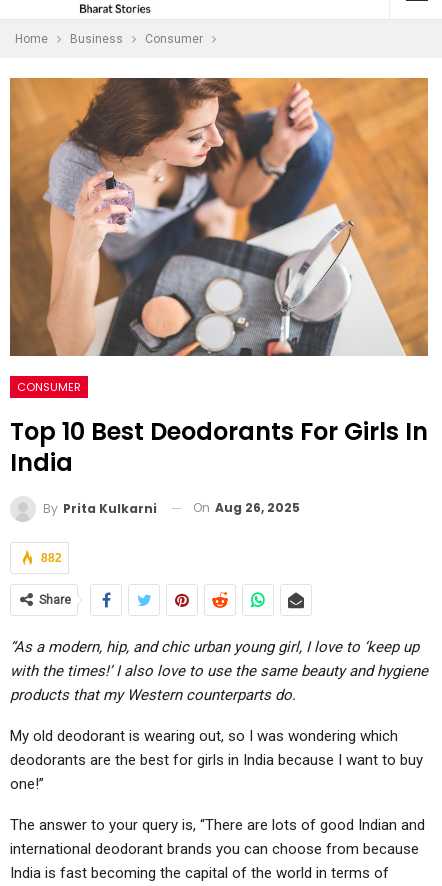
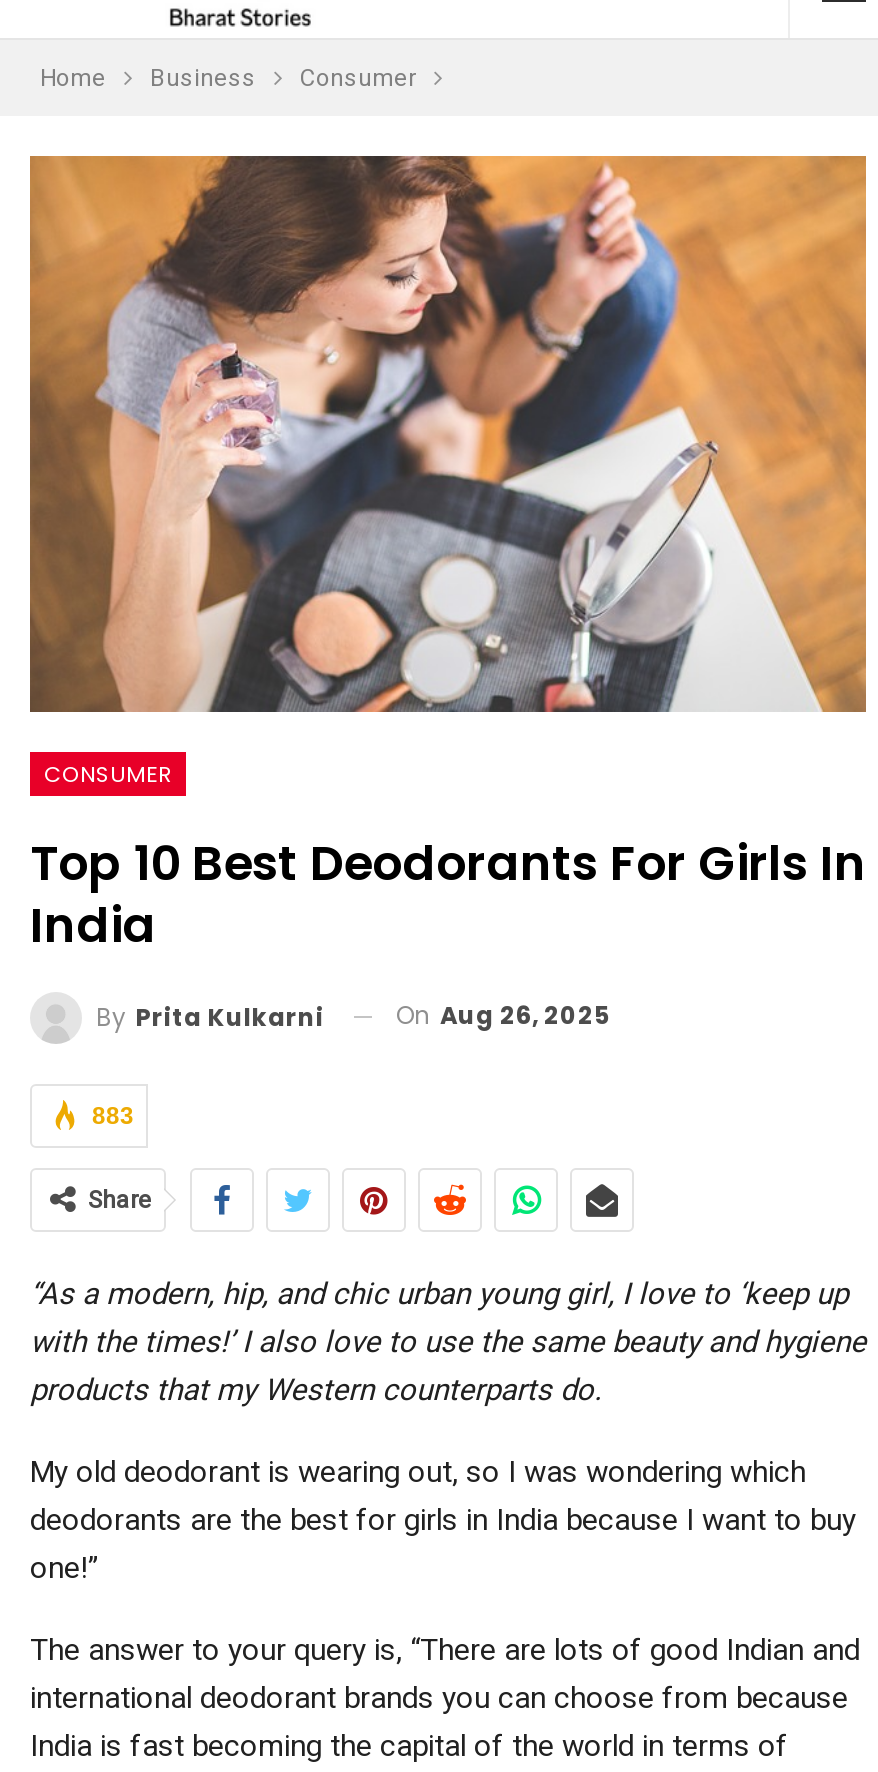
- 882
+ 883
